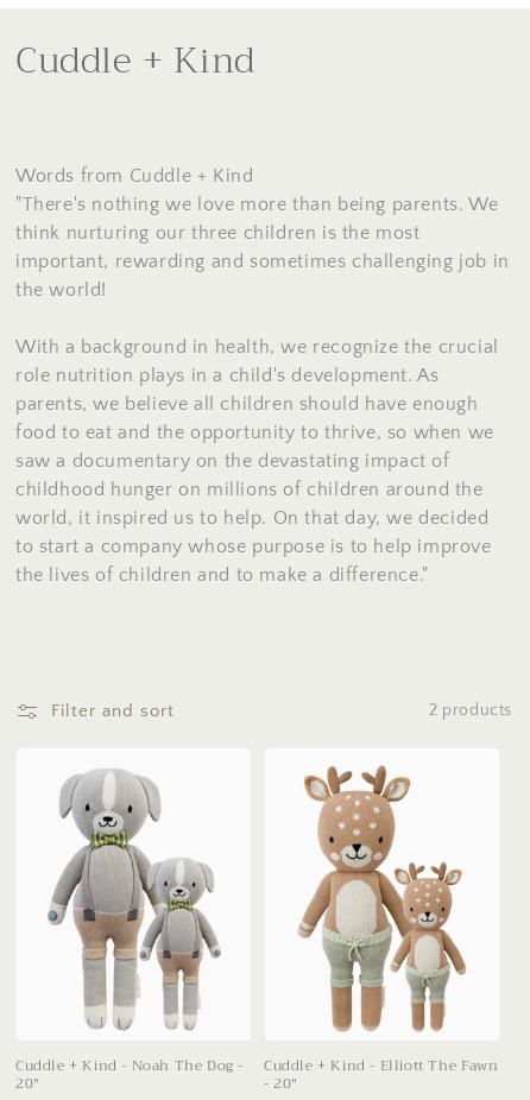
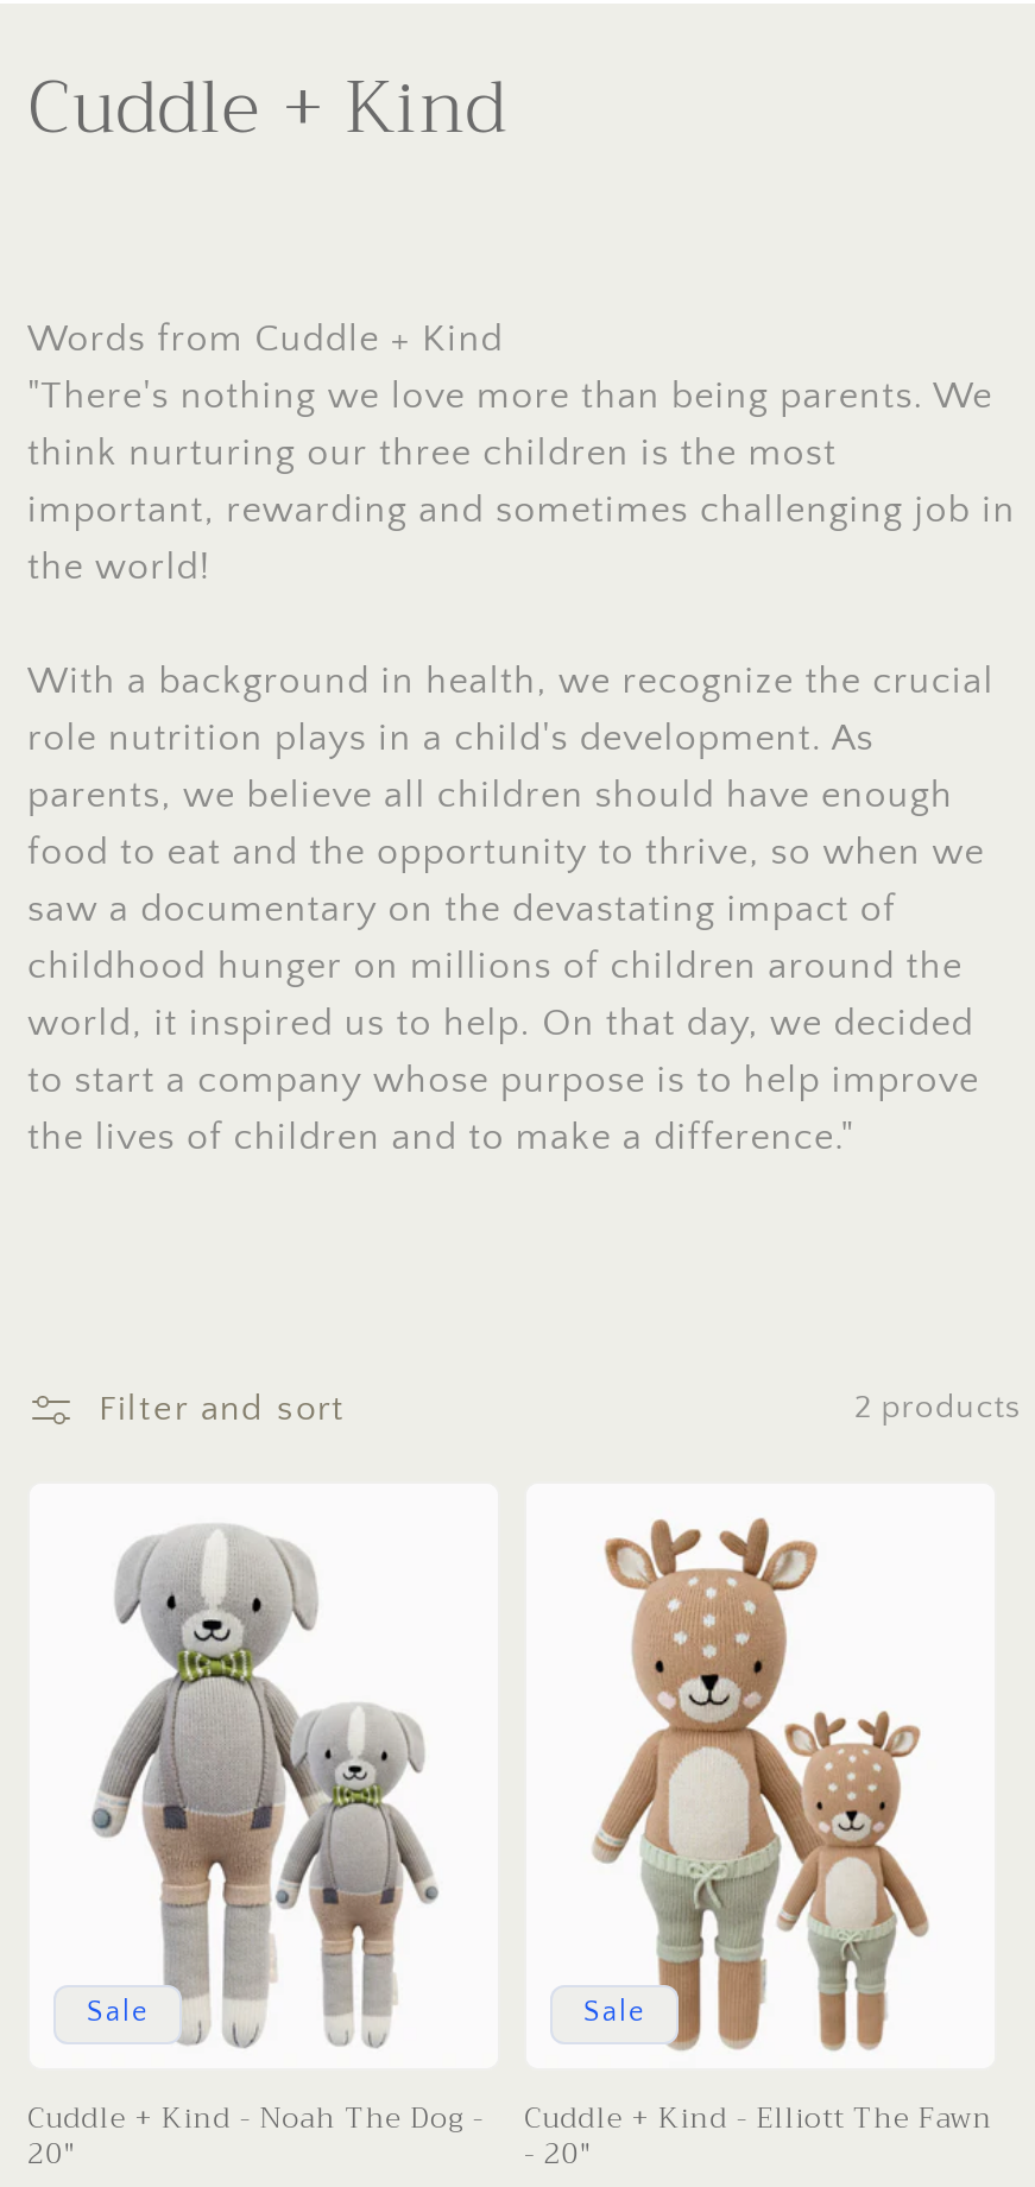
+ Sale

+ Sale
